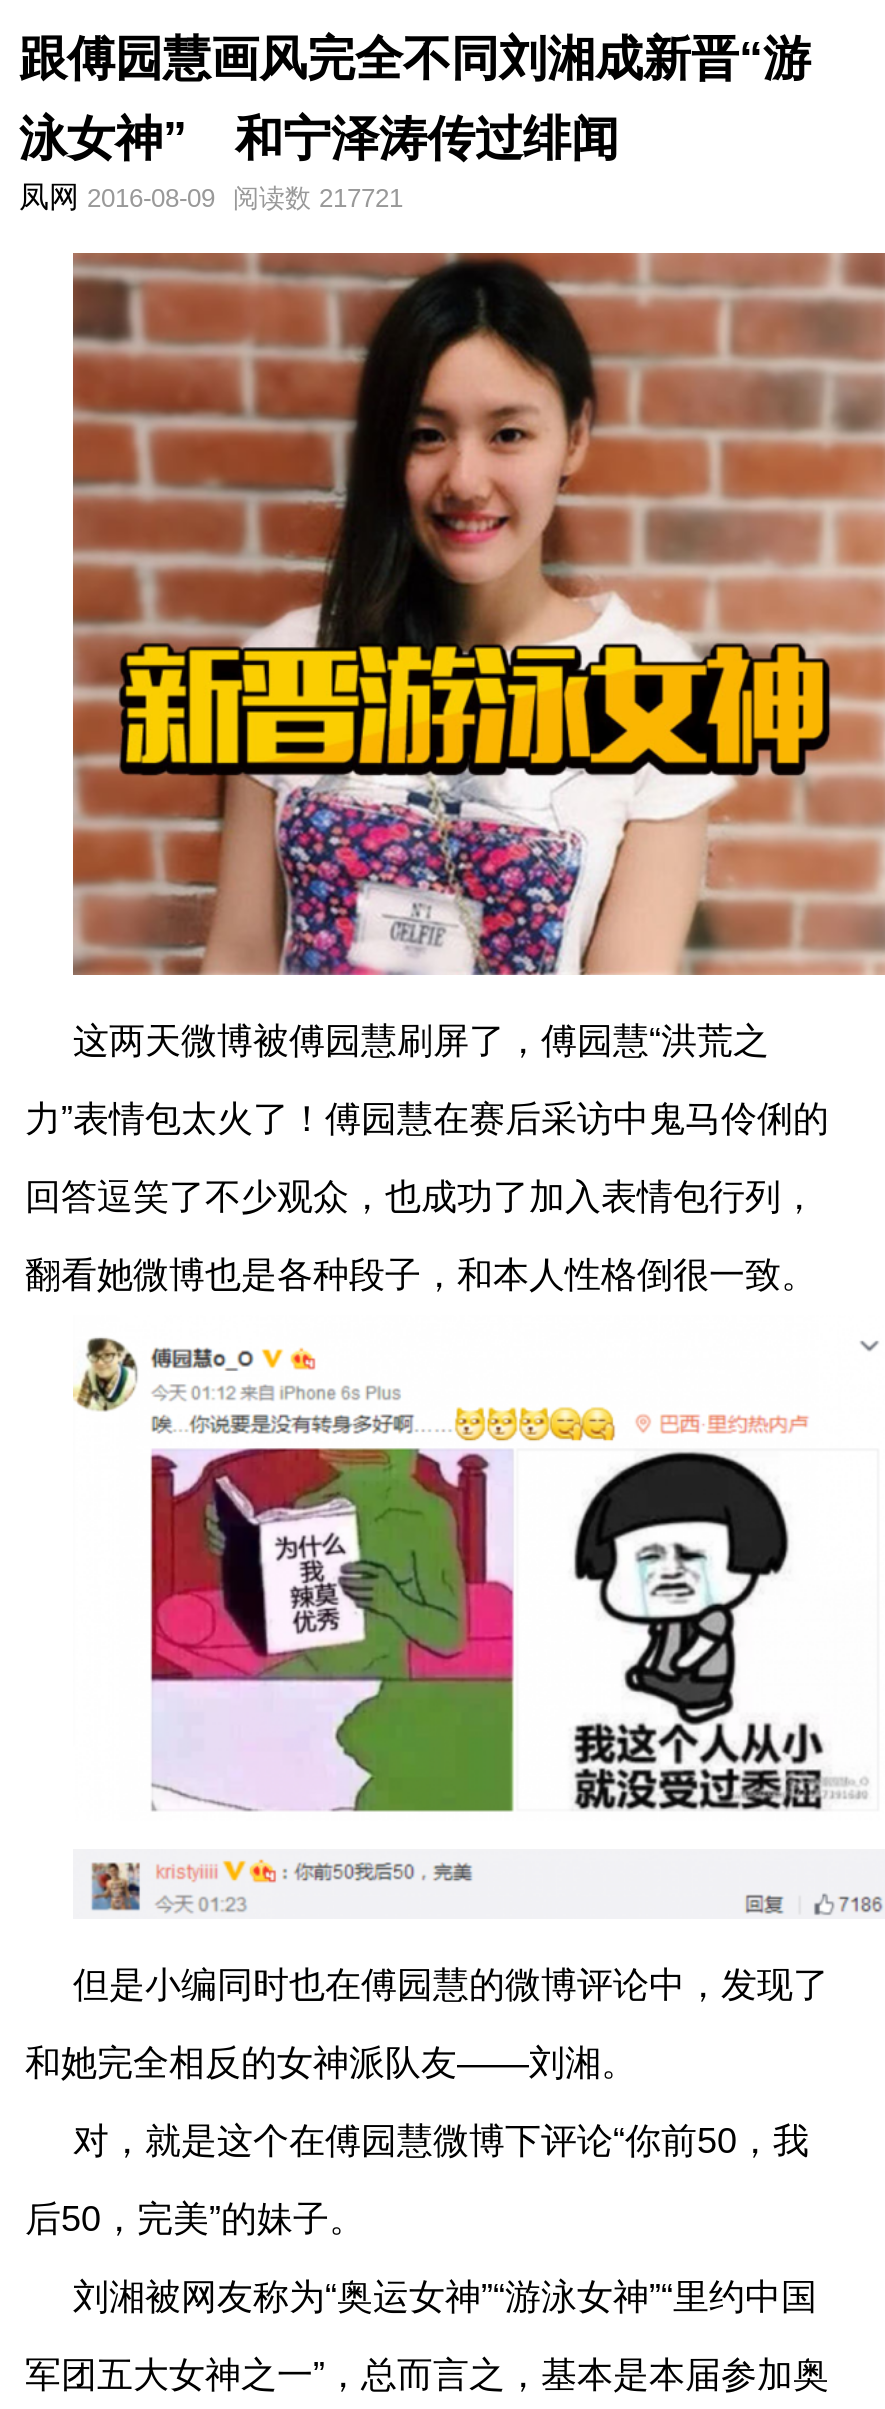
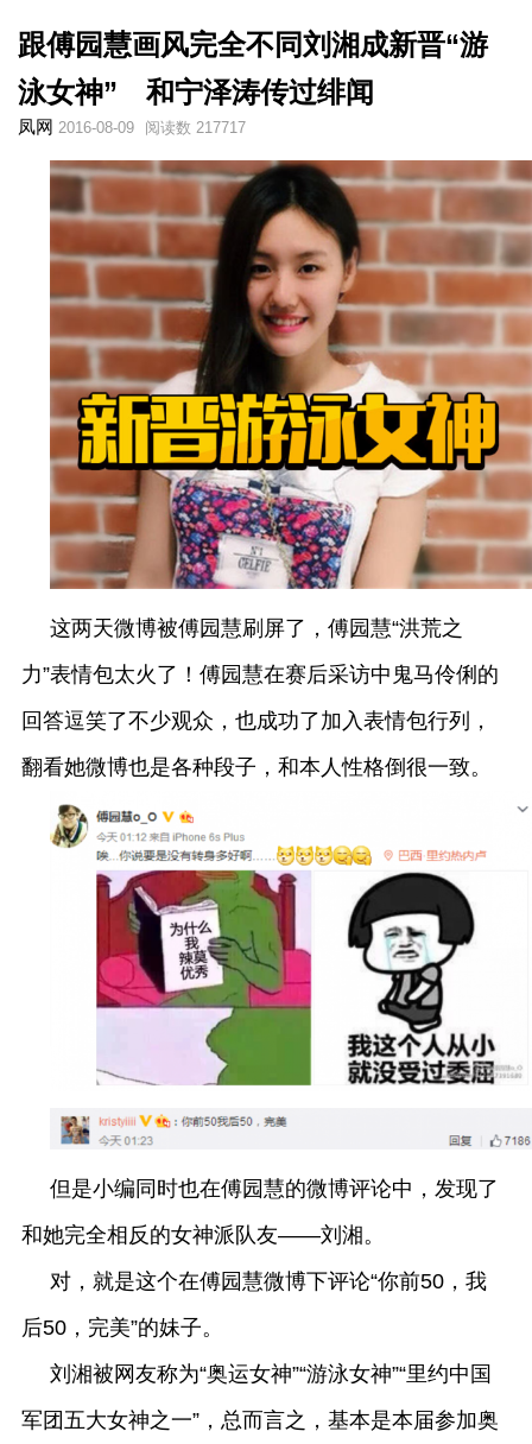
- 凤网 2016-08-09 阅读数 217721
+ 凤网 2016-08-09 阅读数 217717
